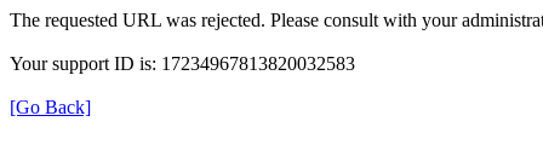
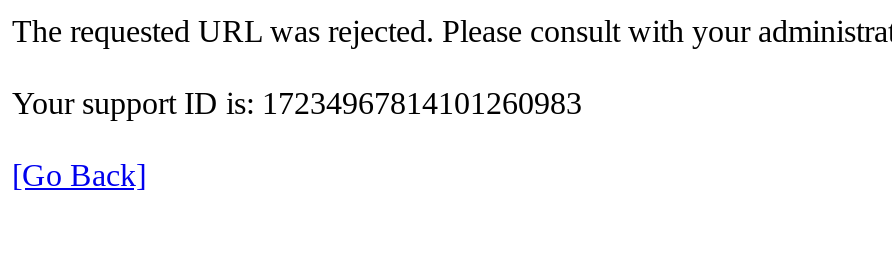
- Your support ID is: 17234967813820032583
+ Your support ID is: 17234967814101260983
